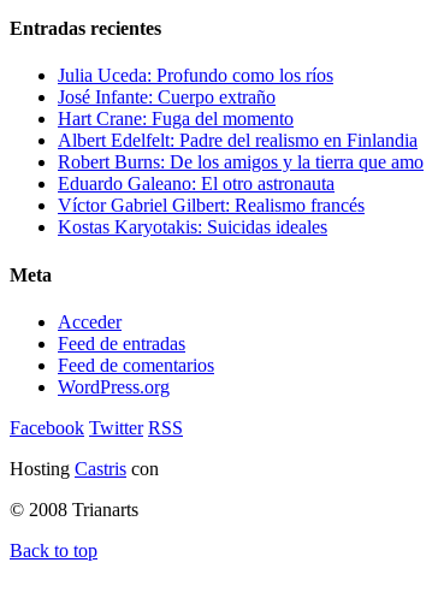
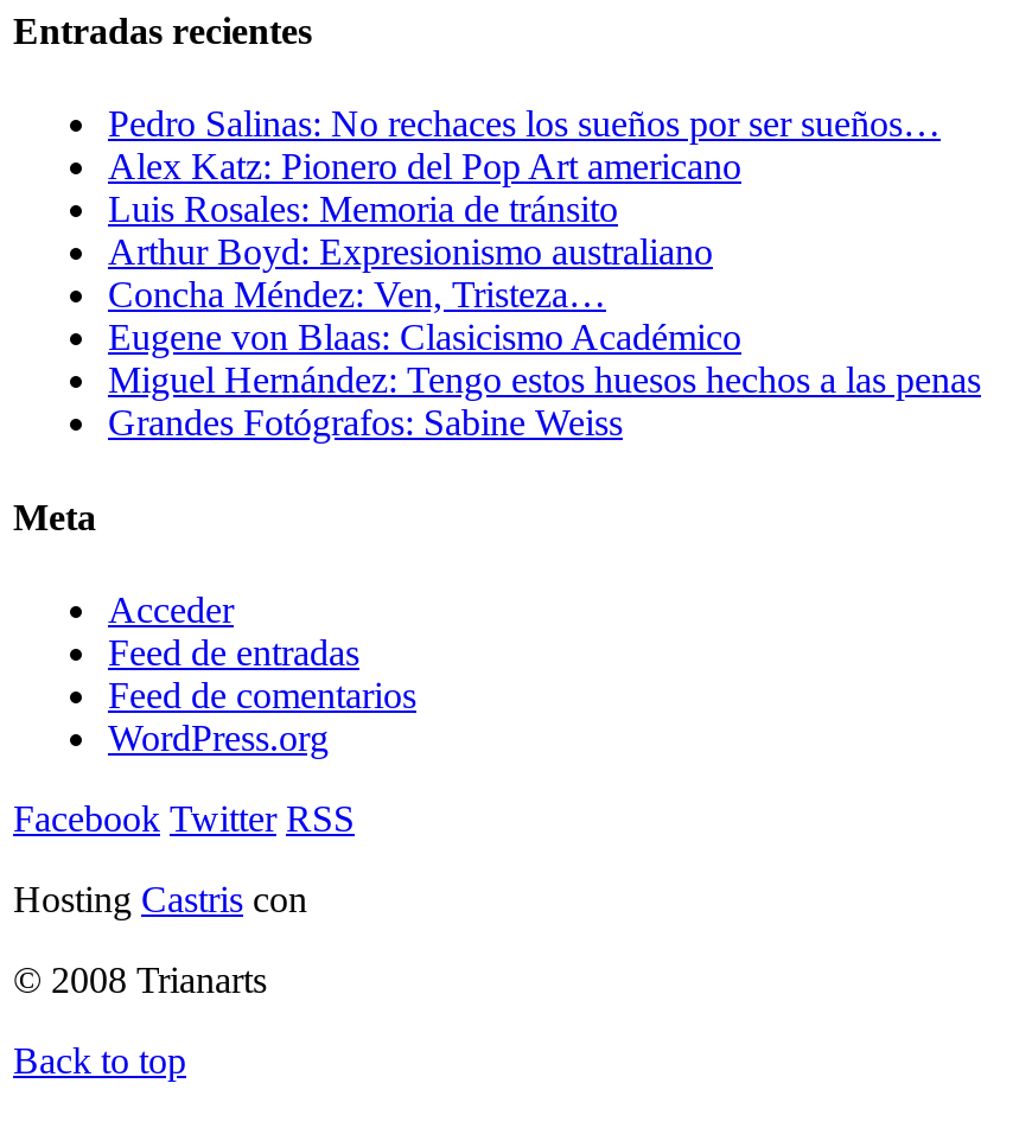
- Julia Uceda: Profundo como los ríos
- José Infante: Cuerpo extraño
- Hart Crane: Fuga del momento
- Albert Edelfelt: Padre del realismo en Finlandia
- Robert Burns: De los amigos y la tierra que amo
- Eduardo Galeano: El otro astronauta
- Víctor Gabriel Gilbert: Realismo francés
- Kostas Karyotakis: Suicidas ideales
+ Pedro Salinas: No rechaces los sueños por ser sueños…
+ Alex Katz: Pionero del Pop Art americano
+ Luis Rosales: Memoria de tránsito
+ Arthur Boyd: Expresionismo australiano
+ Concha Méndez: Ven, Tristeza…
+ Eugene von Blaas: Clasicismo Académico
+ Miguel Hernández: Tengo estos huesos hechos a las penas
+ Grandes Fotógrafos: Sabine Weiss
